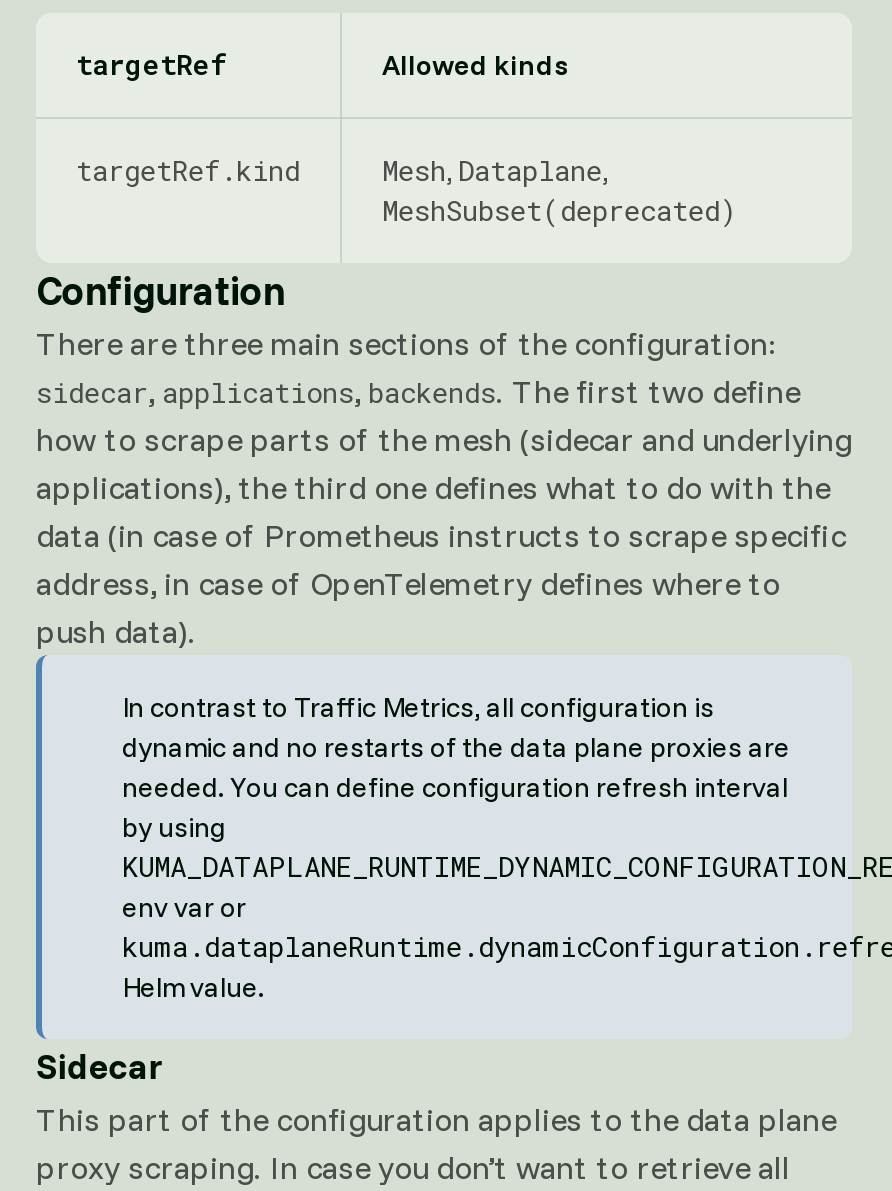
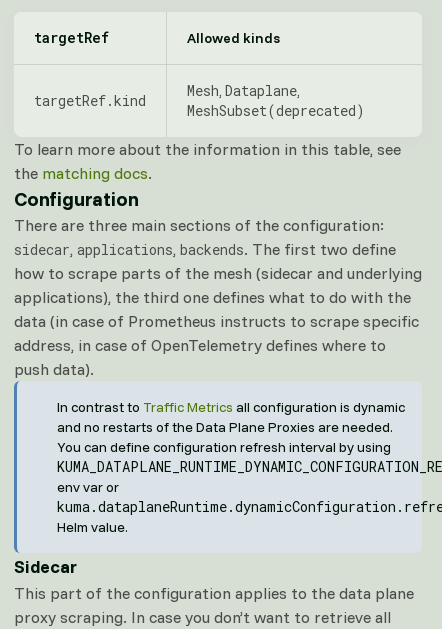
+ To learn more about the information in this table, see
+ the matching docs.

moved down: Configuration | There are three main sections of the configuration: | sidecar, applications, backends. The first two define | how to scrape parts of the mesh (sidecar and underlying | applications), the third one defines what to do with the | data (in case of Prometheus instructs to scrape specific | address, in case of OpenTelemetry defines where to | push data).

- In contrast to Traffic Metrics, all configuration is
- dynamic and no restarts of the data plane proxies are
- needed. You can define configuration refresh interval
- by using
+ In contrast to Traffic Metrics all configuration is dynamic
+ and no restarts of the Data Plane Proxies are needed.
+ You can define configuration refresh interval by using
